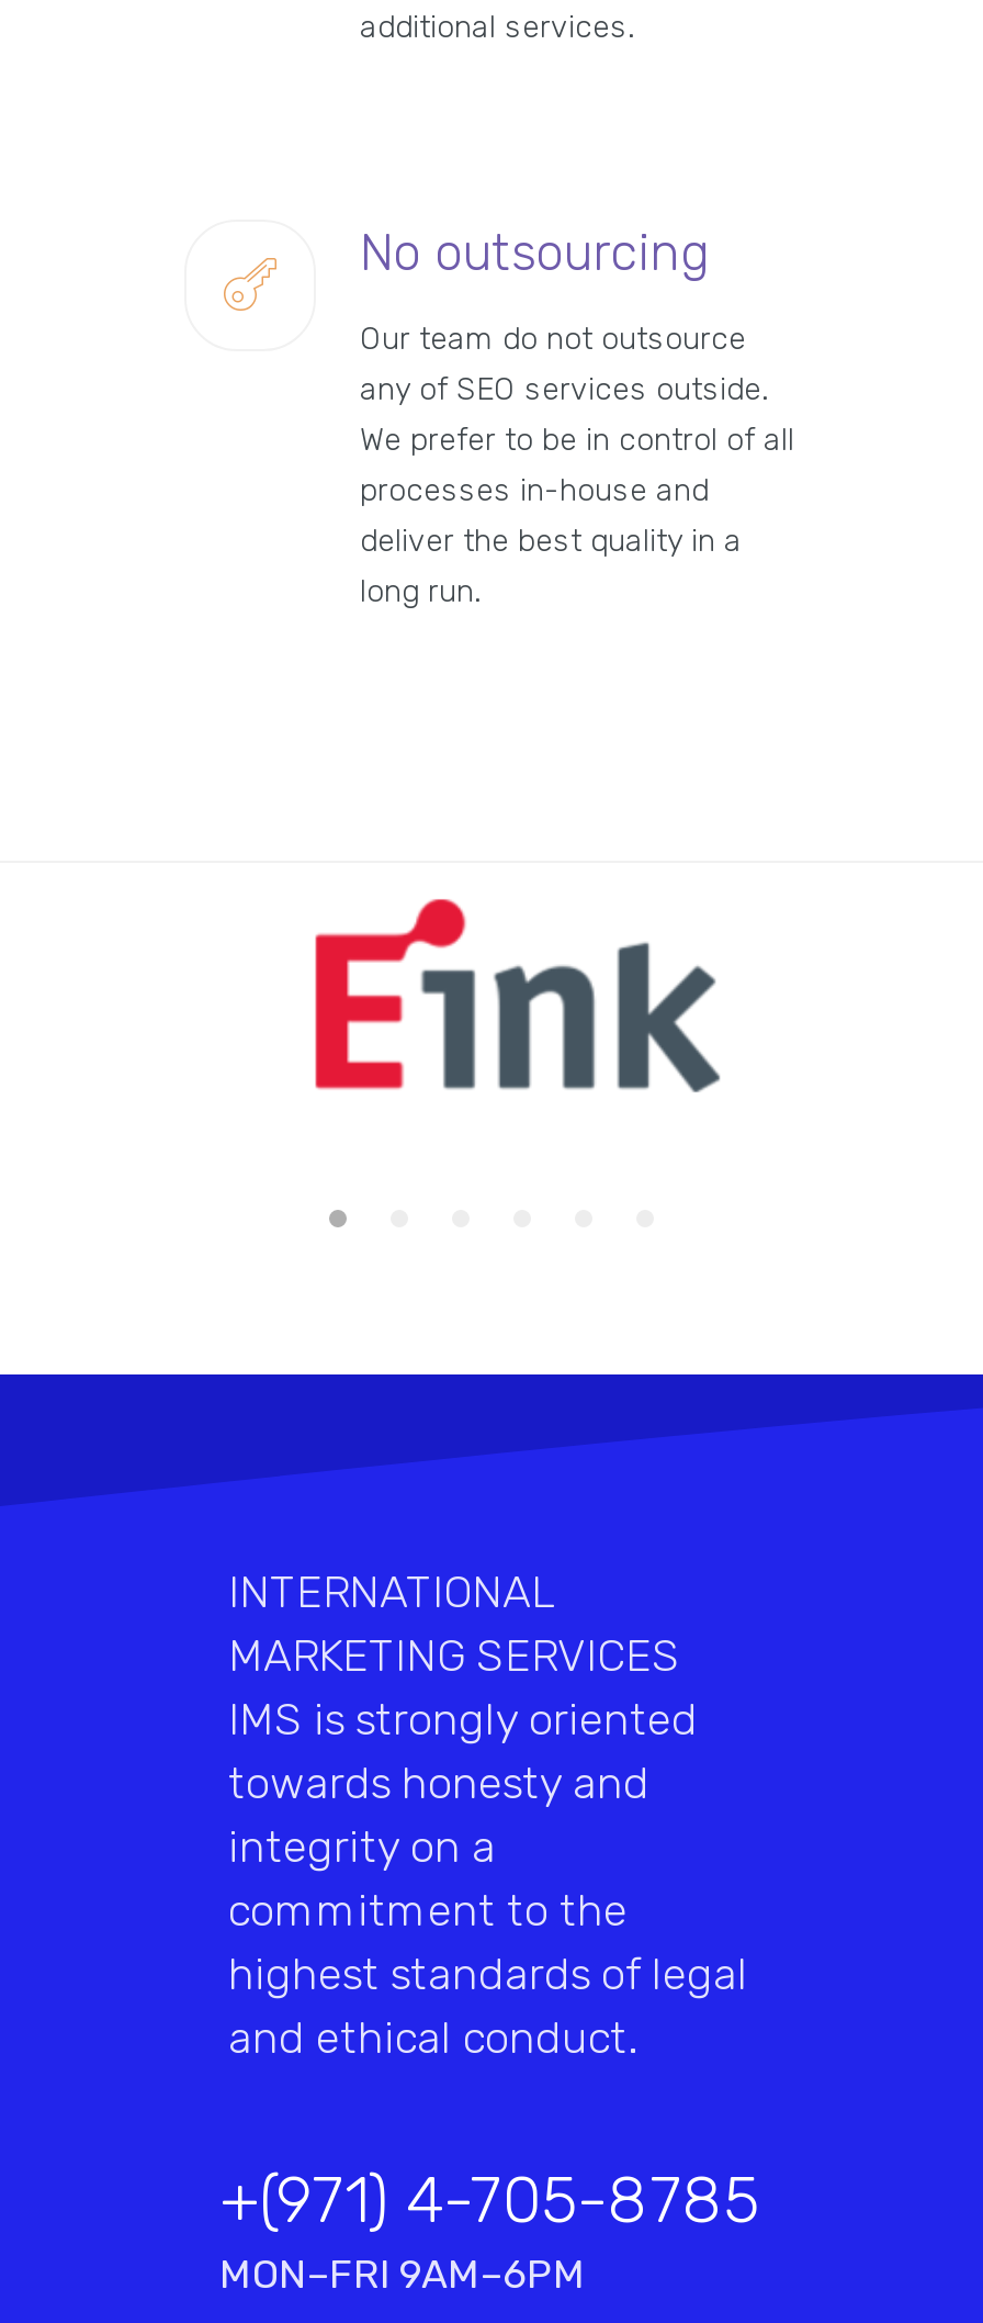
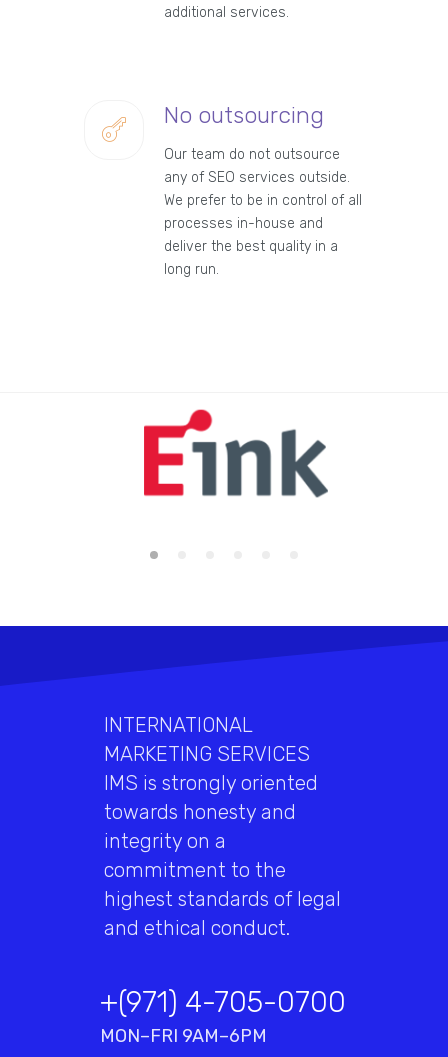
- +(971) 4-705-8785
+ +(971) 4-705-0700
